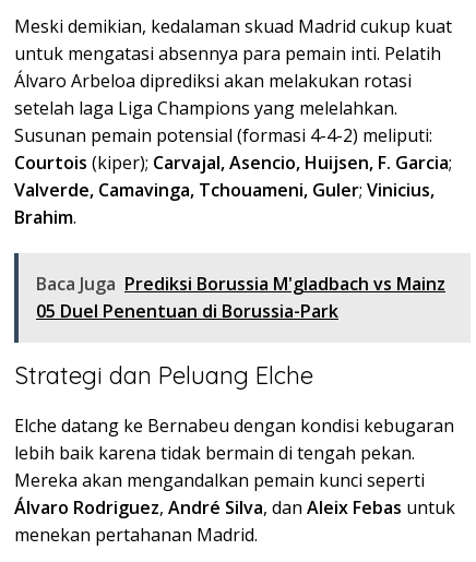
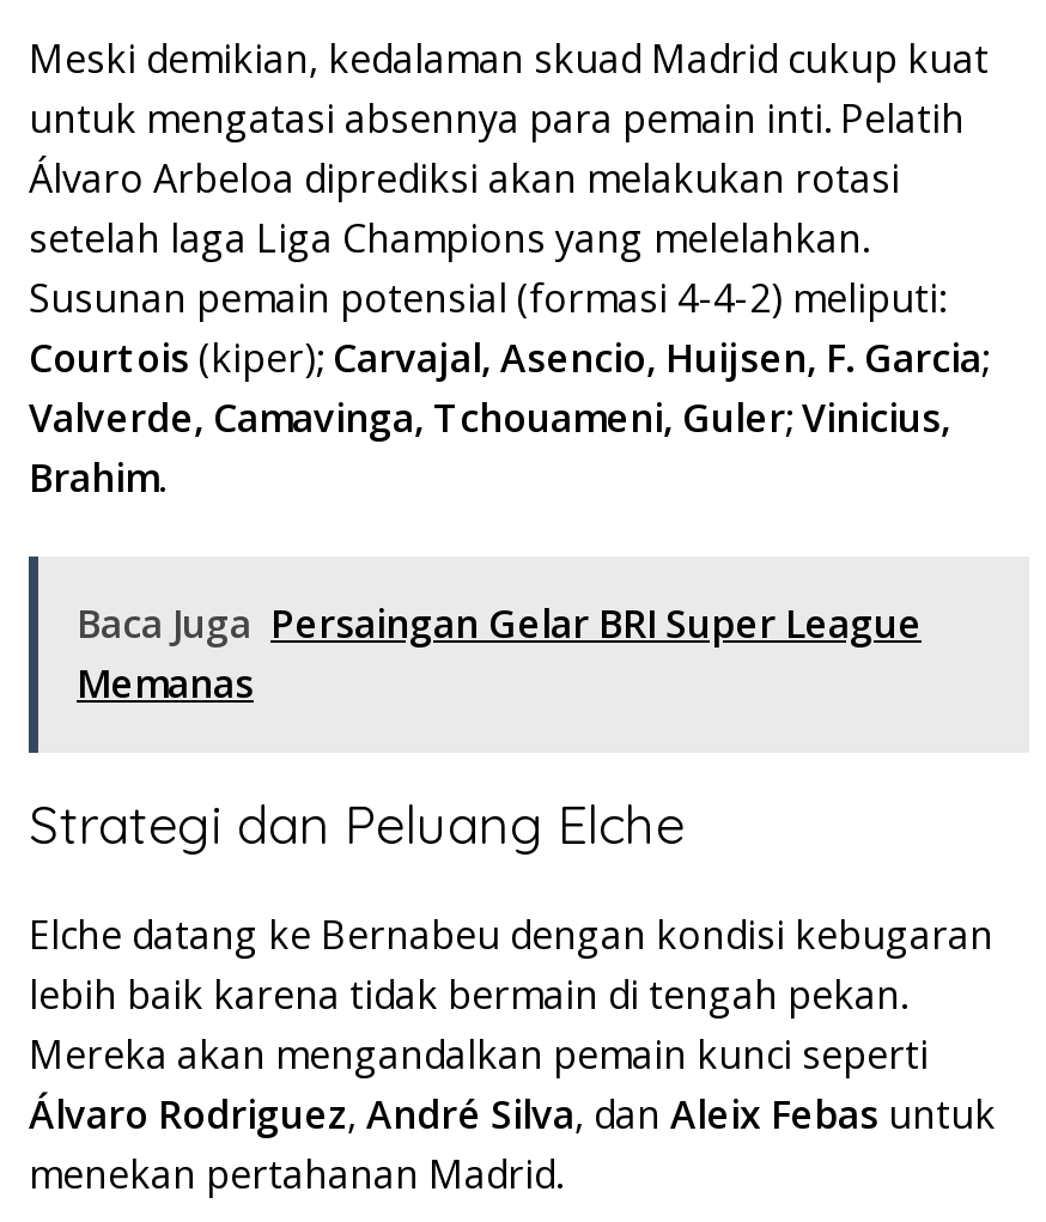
- Baca Juga Prediksi Borussia M'gladbach vs Mainz
- 05 Duel Penentuan di Borussia-Park
+ Baca Juga Persaingan Gelar BRI Super League
+ Memanas
